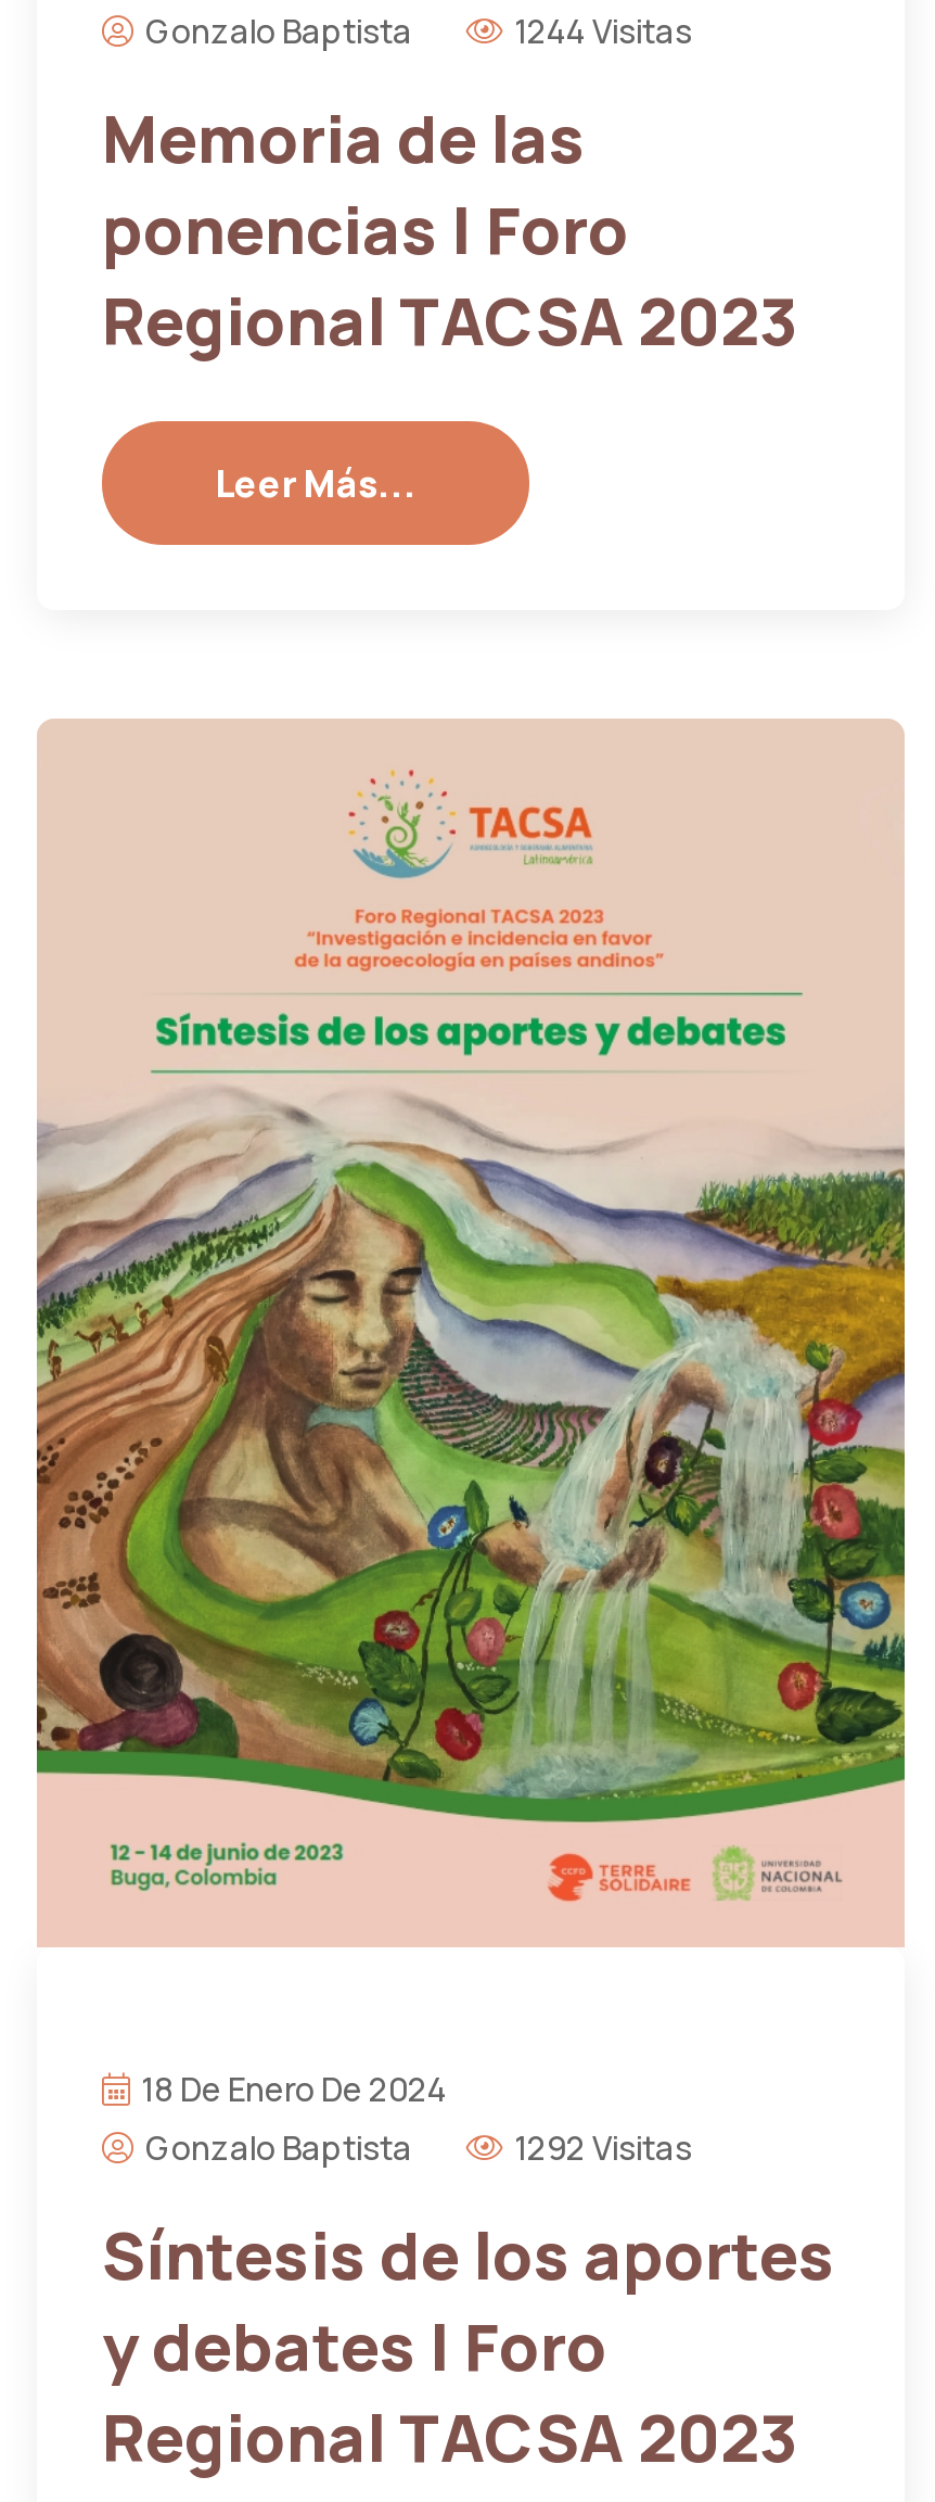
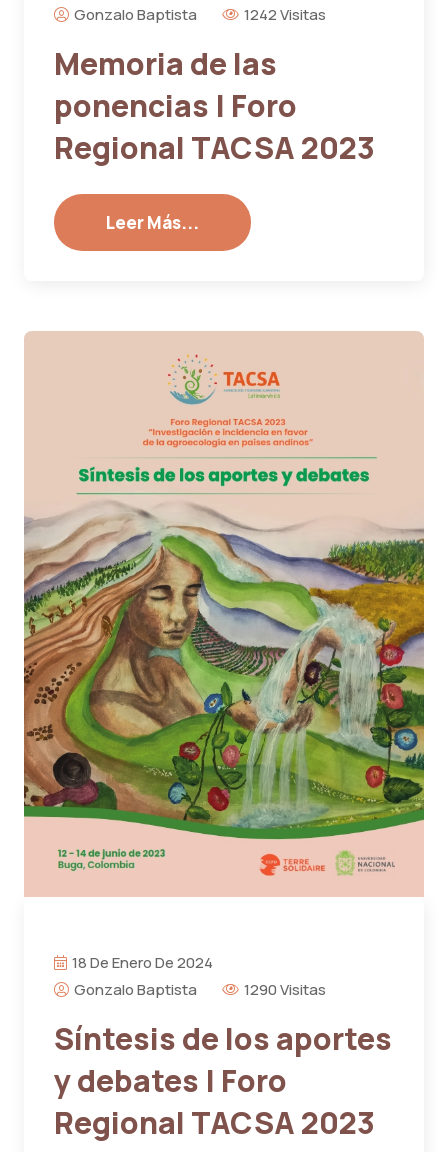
- 1244 Visitas
+ 1242 Visitas

- 1292 Visitas
+ 1290 Visitas
